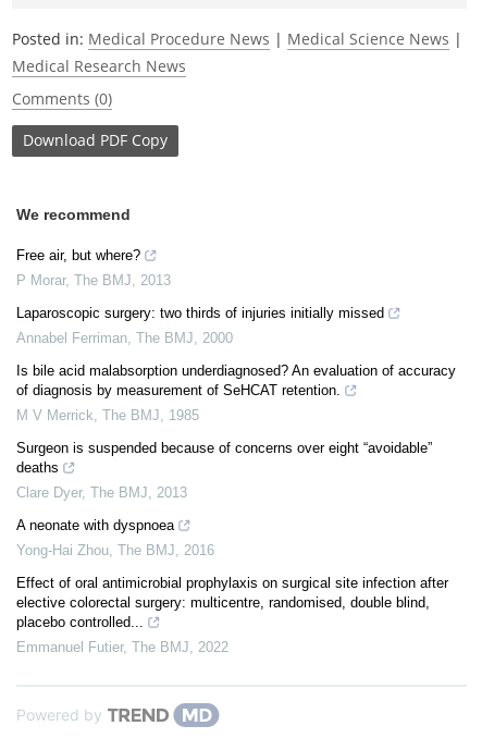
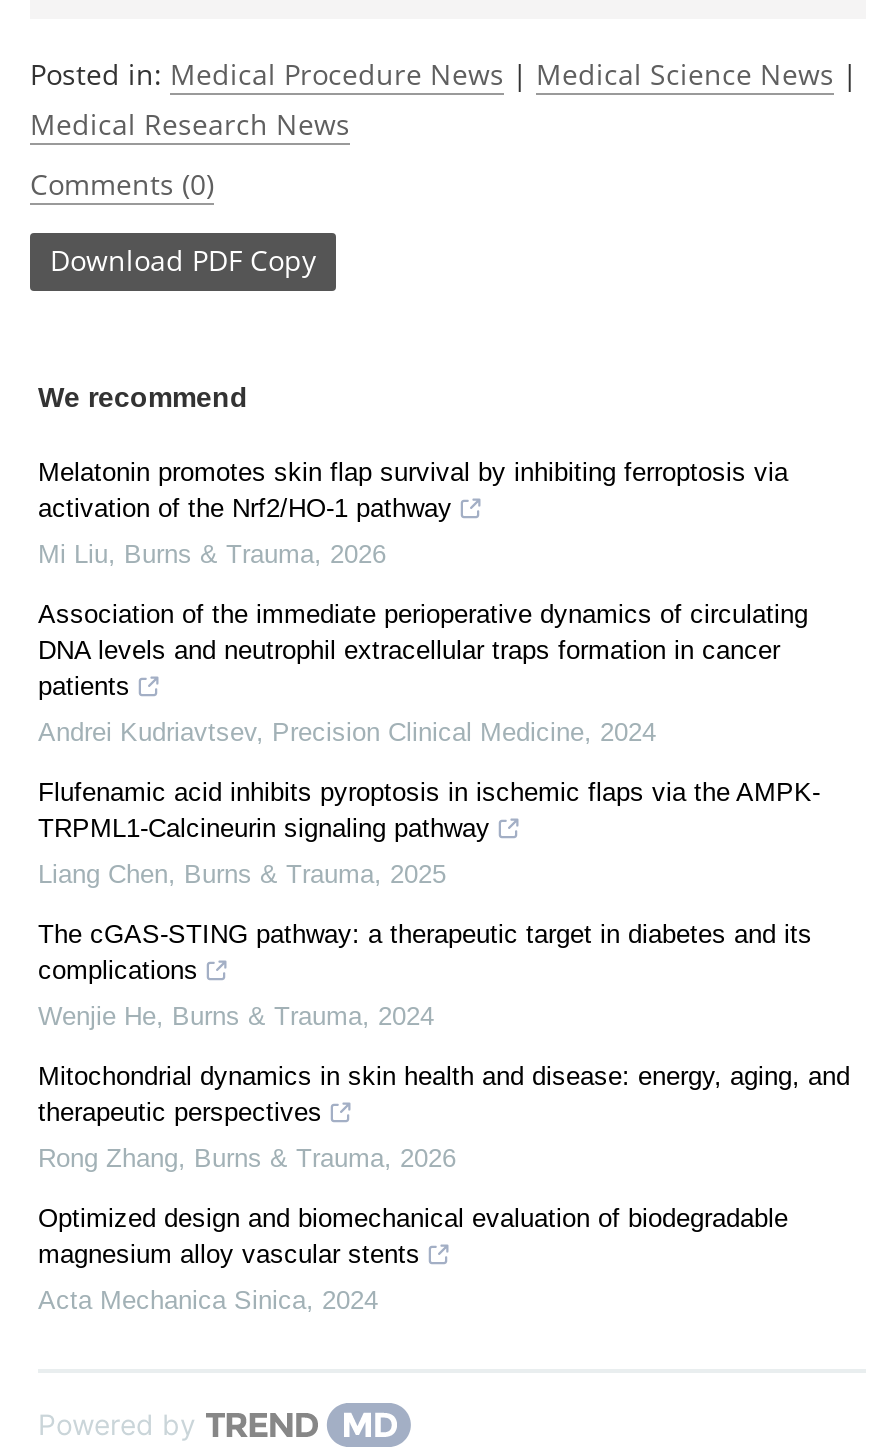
- Free air, but where?
+ Melatonin promotes skin flap survival by inhibiting ferroptosis via
+ activation of the Nrf2/HO-1 pathway

- P Morar, The BMJ, 2013
+ Mi Liu, Burns & Trauma, 2026

- Laparoscopic surgery: two thirds of injuries initially missed
+ Association of the immediate perioperative dynamics of circulating
+ DNA levels and neutrophil extracellular traps formation in cancer
+ patients

- Annabel Ferriman, The BMJ, 2000
+ Andrei Kudriavtsev, Precision Clinical Medicine, 2024

- Is bile acid malabsorption underdiagnosed? An evaluation of accuracy
- of diagnosis by measurement of SeHCAT retention.
+ Flufenamic acid inhibits pyroptosis in ischemic flaps via the AMPK-
+ TRPML1-Calcineurin signaling pathway

- M V Merrick, The BMJ, 1985
+ Liang Chen, Burns & Trauma, 2025

- Surgeon is suspended because of concerns over eight “avoidable”
- deaths
+ The cGAS-STING pathway: a therapeutic target in diabetes and its
+ complications

- Clare Dyer, The BMJ, 2013
+ Wenjie He, Burns & Trauma, 2024

- A neonate with dyspnoea
+ Mitochondrial dynamics in skin health and disease: energy, aging, and
+ therapeutic perspectives

- Yong-Hai Zhou, The BMJ, 2016
+ Rong Zhang, Burns & Trauma, 2026

- Effect of oral antimicrobial prophylaxis on surgical site infection after
- elective colorectal surgery: multicentre, randomised, double blind,
- placebo controlled...
+ Optimized design and biomechanical evaluation of biodegradable
+ magnesium alloy vascular stents

- Emmanuel Futier, The BMJ, 2022
+ Acta Mechanica Sinica, 2024
